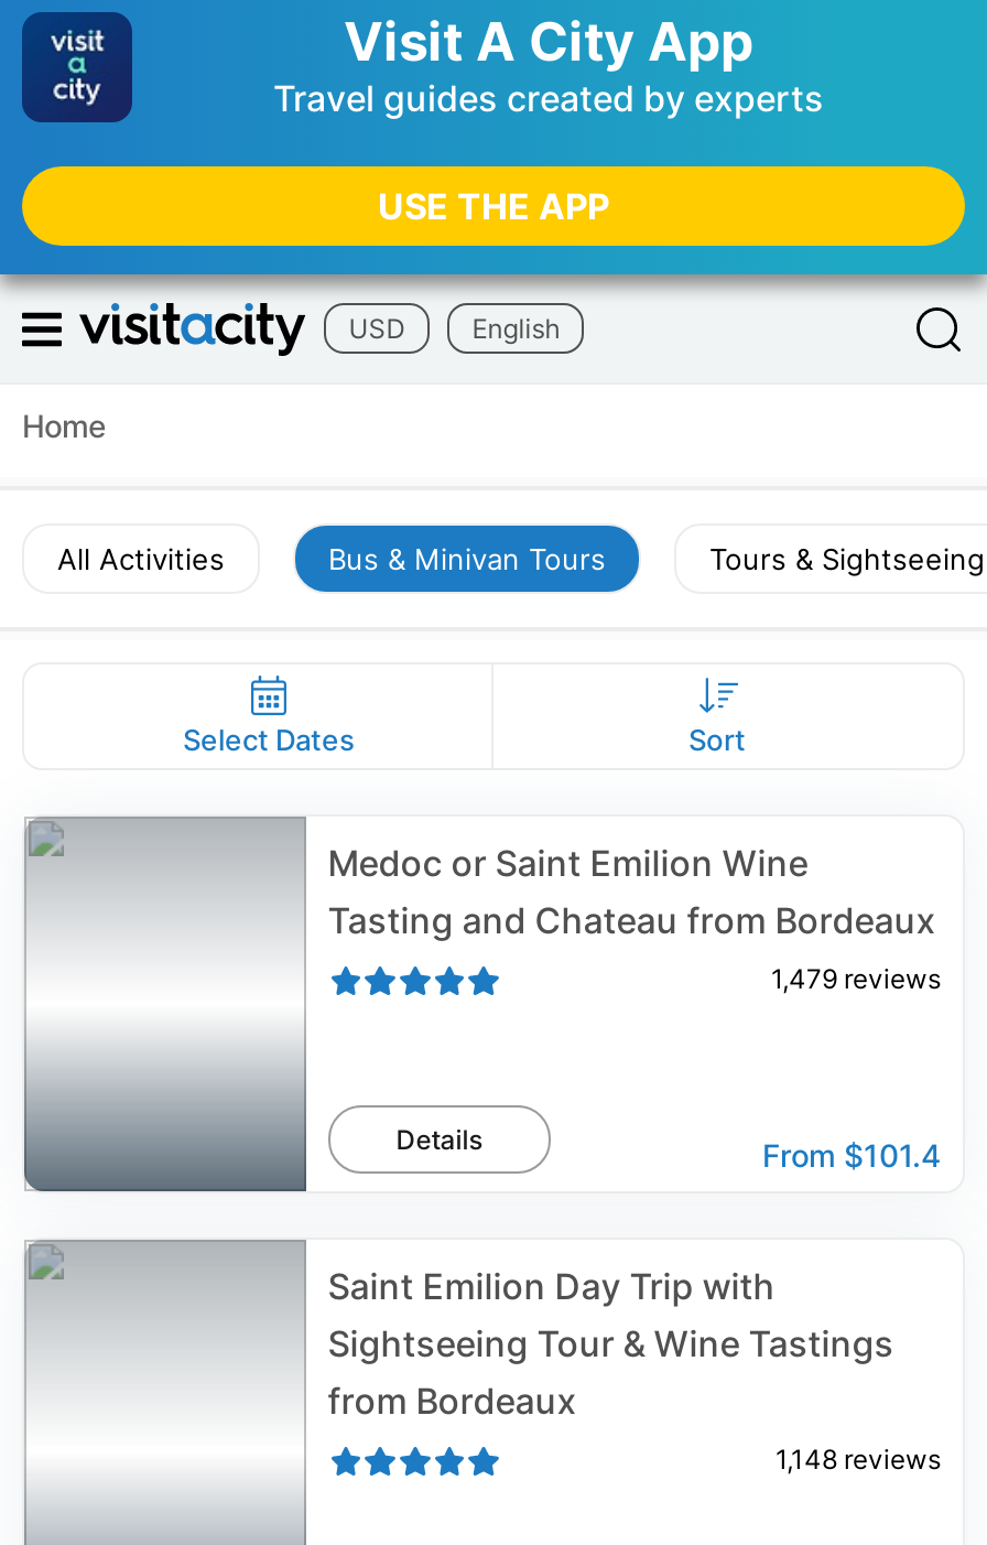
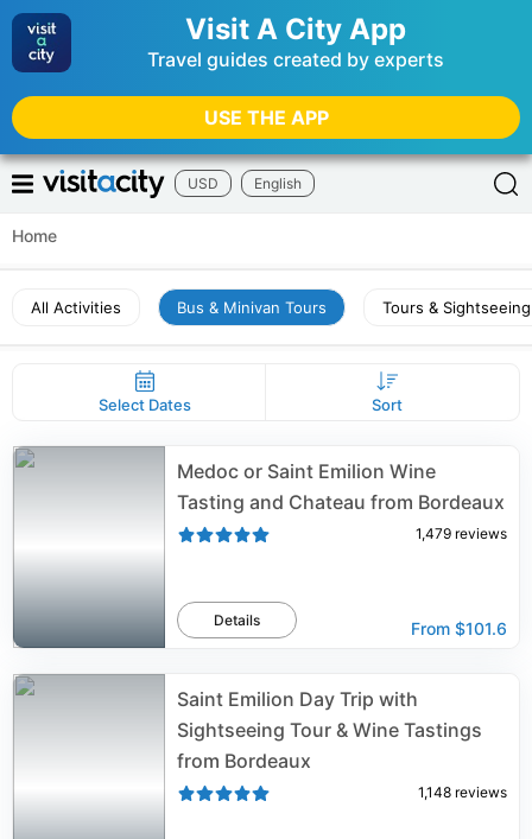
- From $101.4
+ From $101.6
